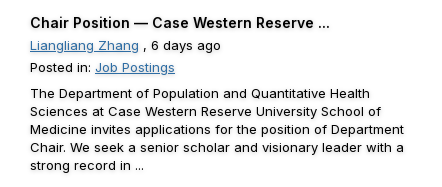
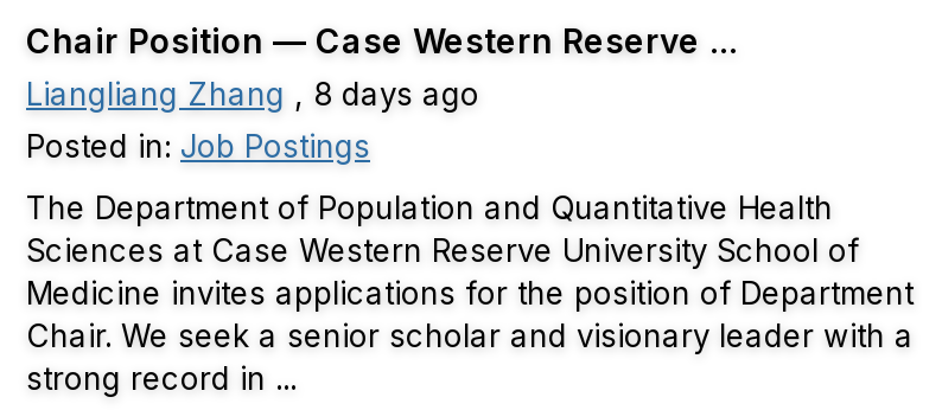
- Liangliang Zhang, 6 days ago
+ Liangliang Zhang, 8 days ago
